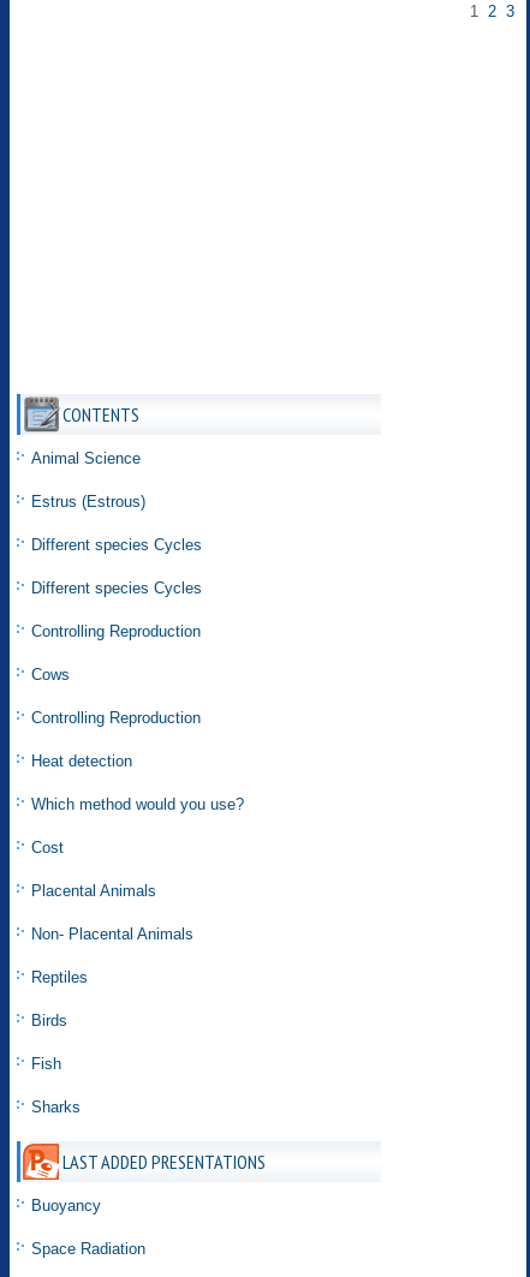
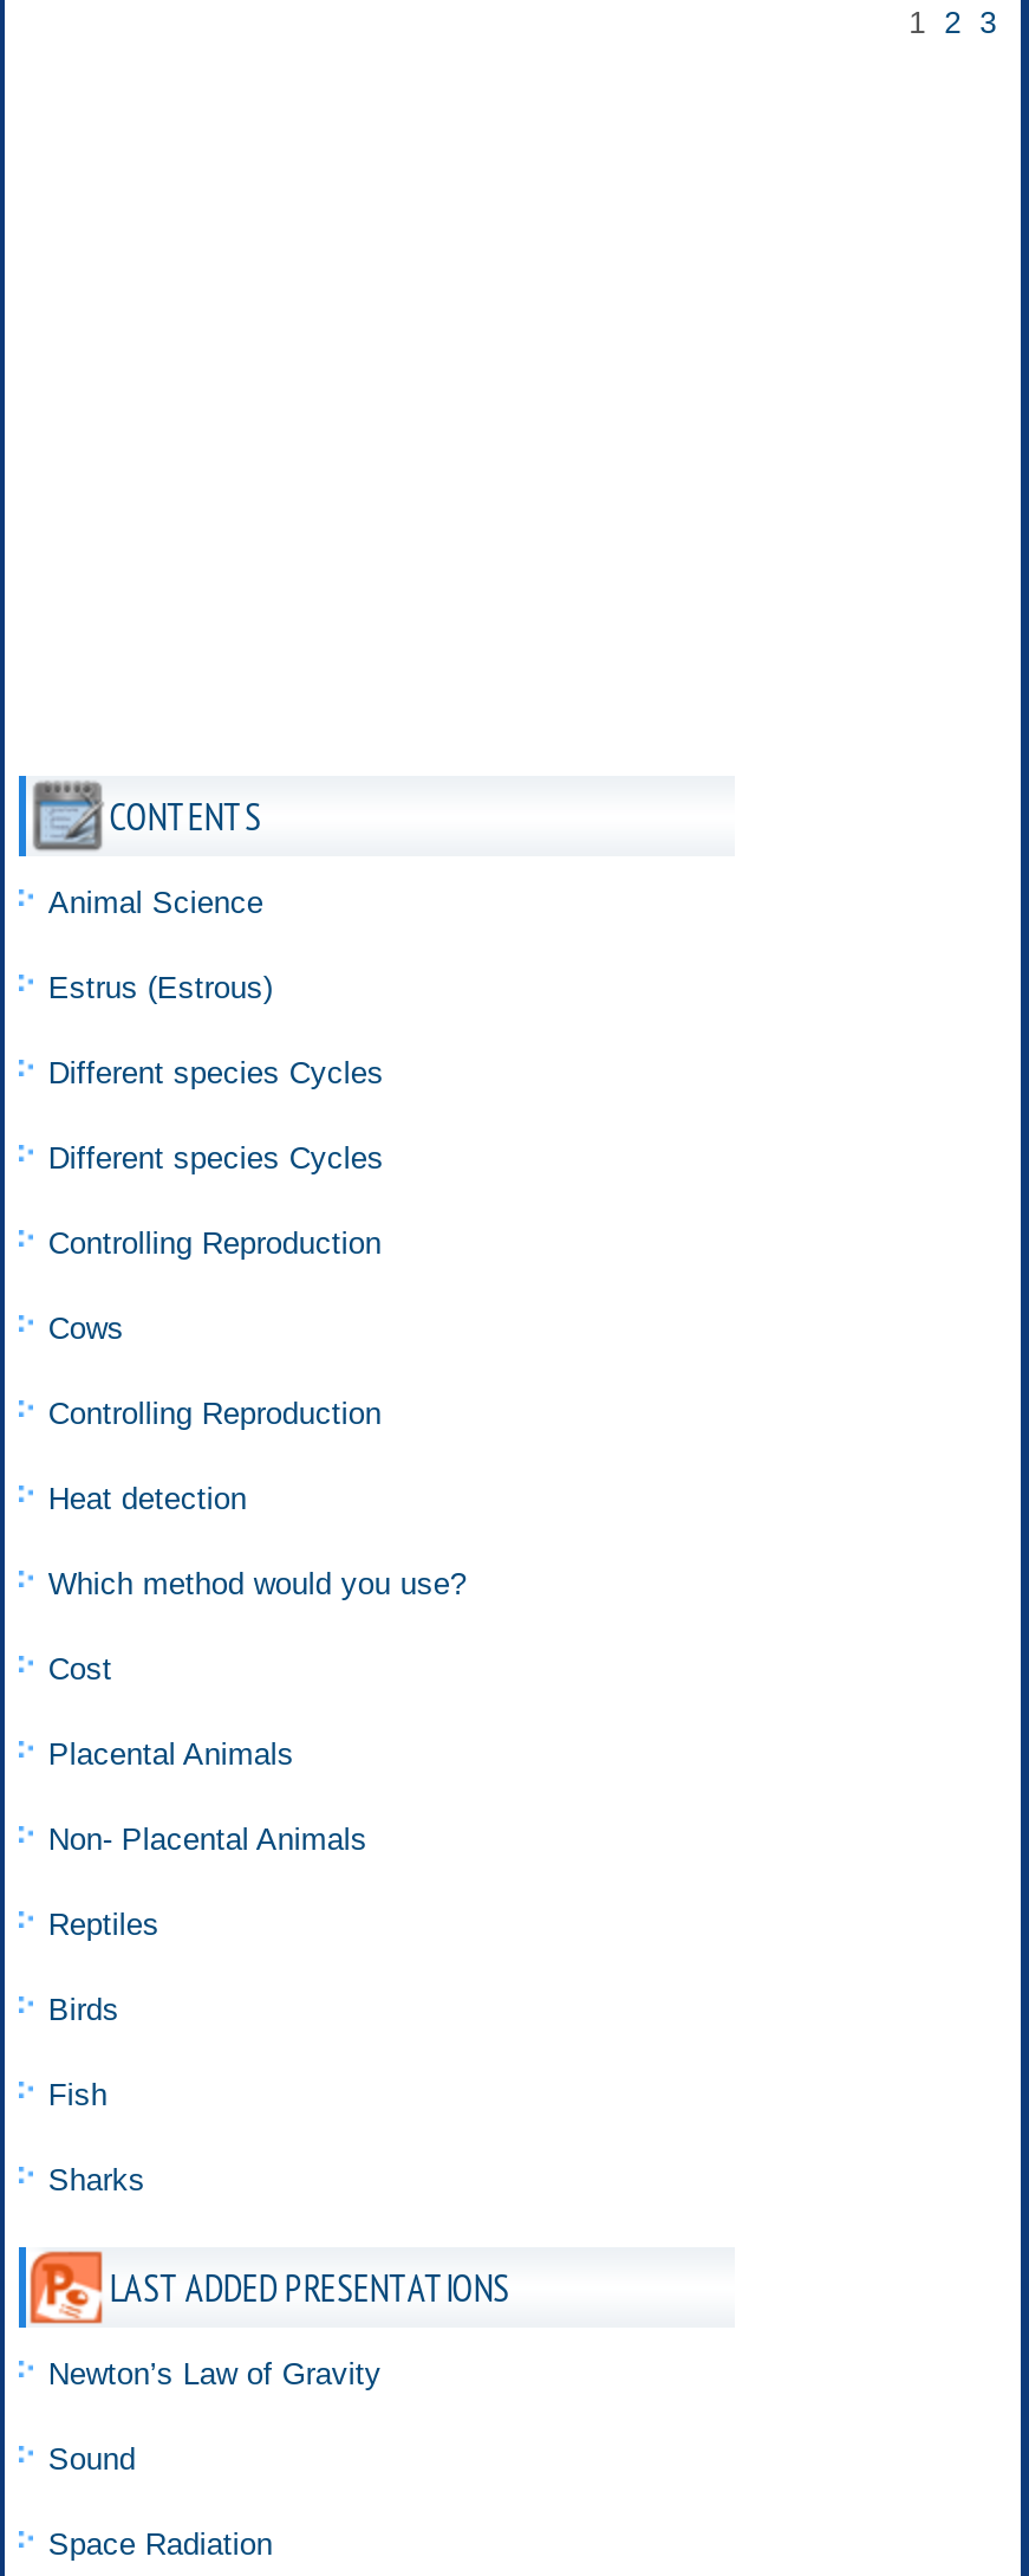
- Buoyancy
+ Newton’s Law of Gravity
+ Sound
